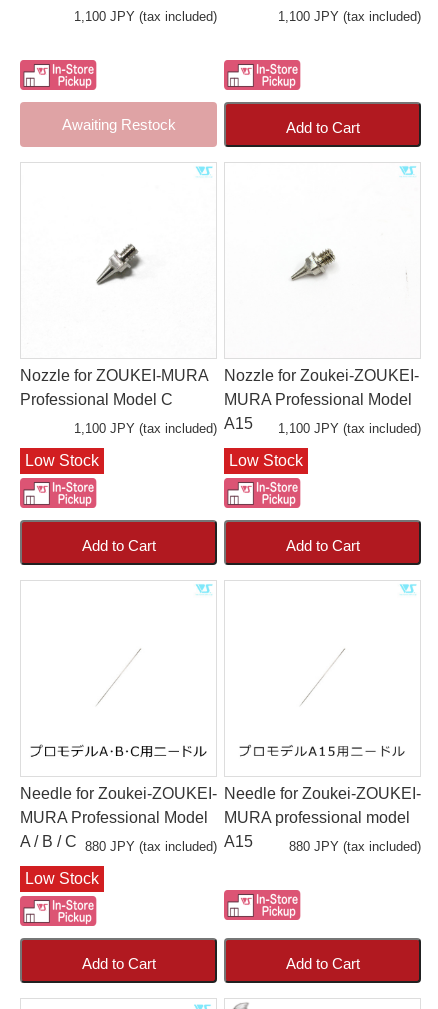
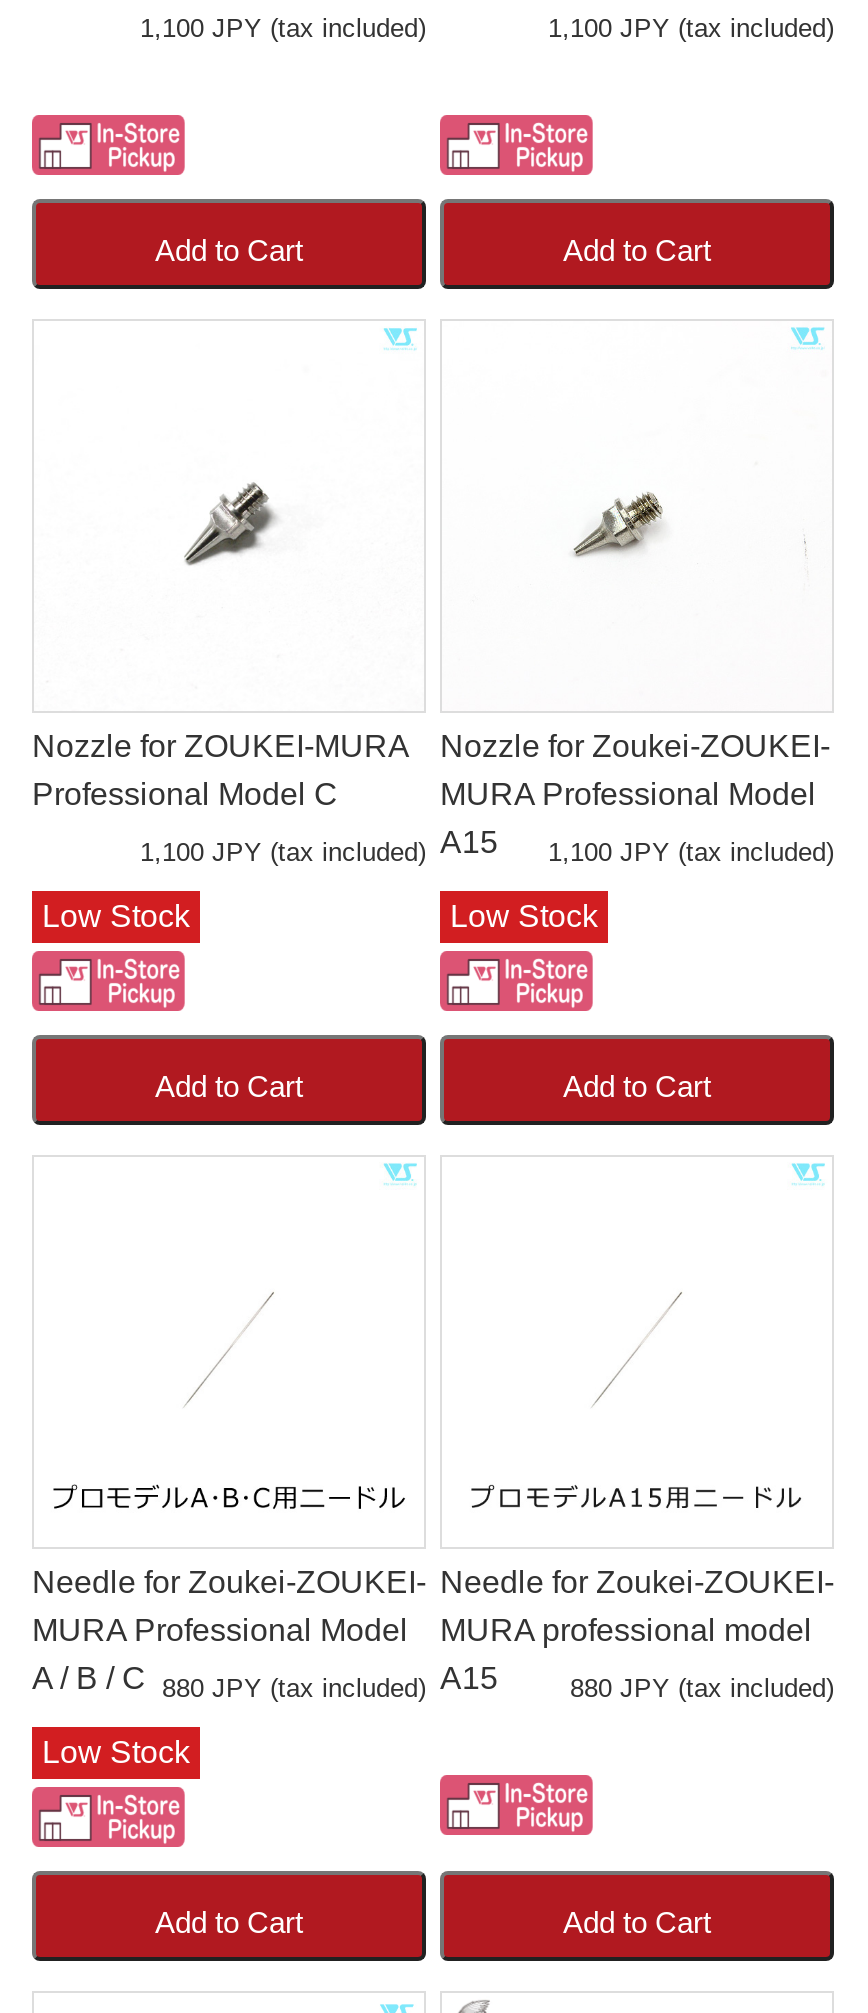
- Awaiting Restock
+ Add to Cart
